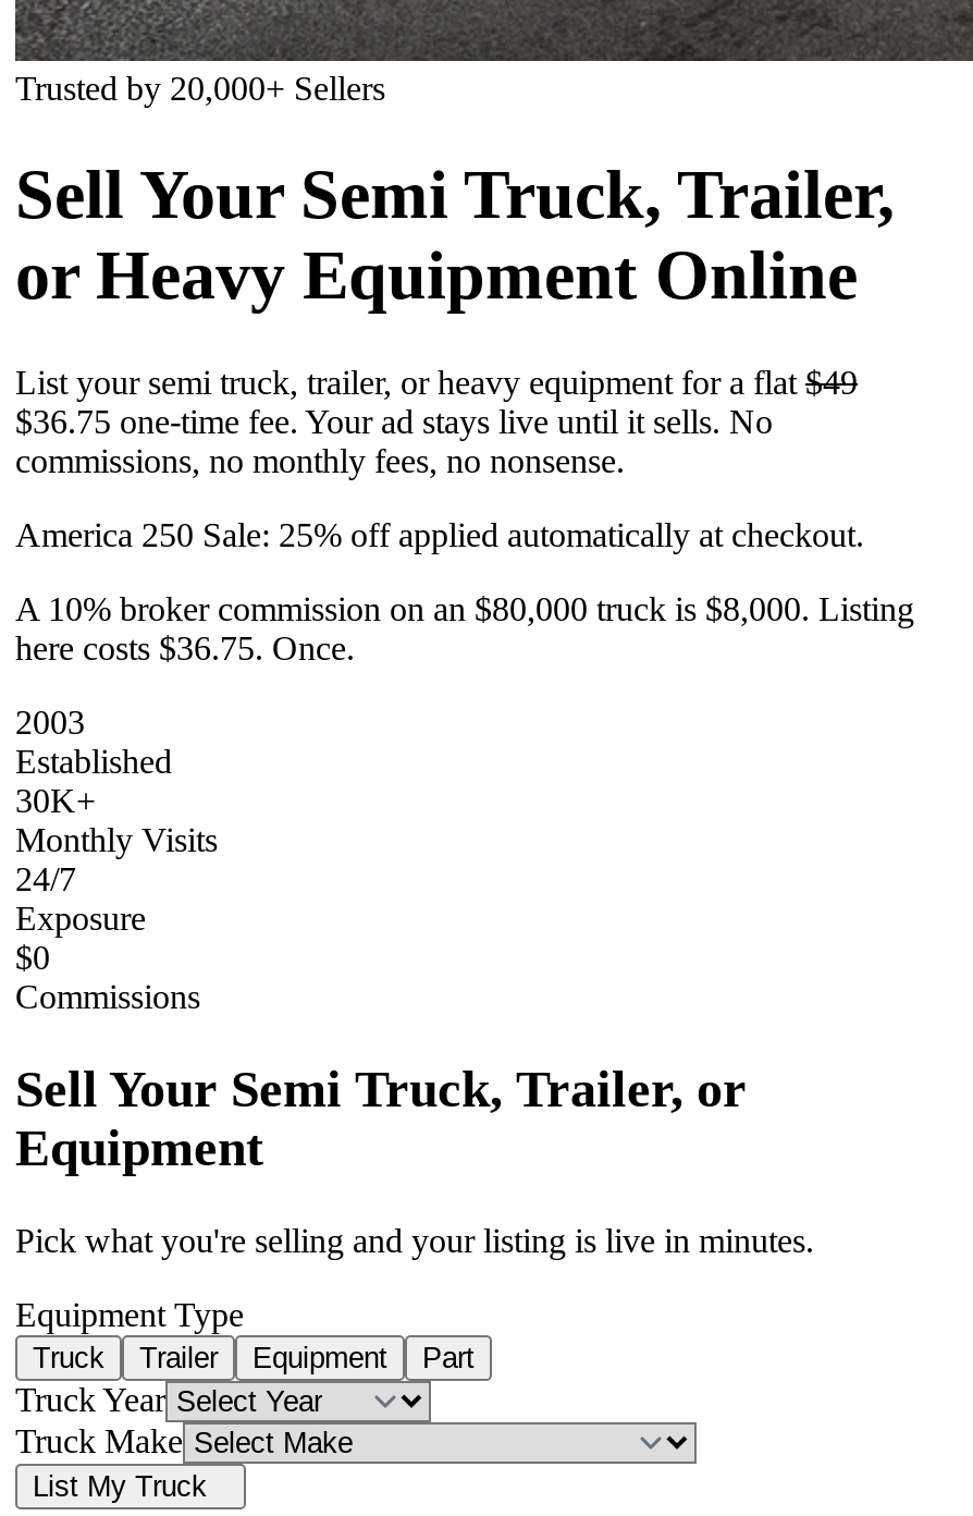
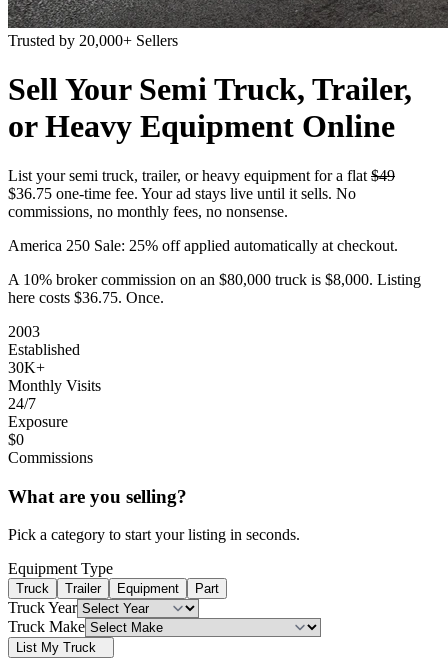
- Sell Your Semi Truck, Trailer, or
- Equipment
+ What are you selling?

- Pick what you're selling and your listing is live in minutes.
+ Pick a category to start your listing in seconds.
